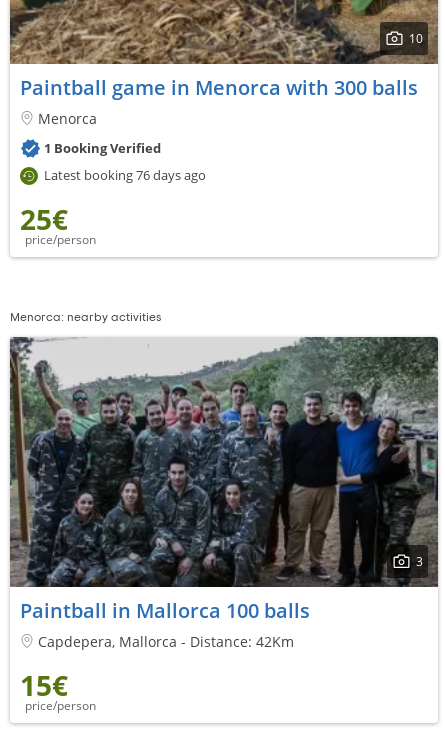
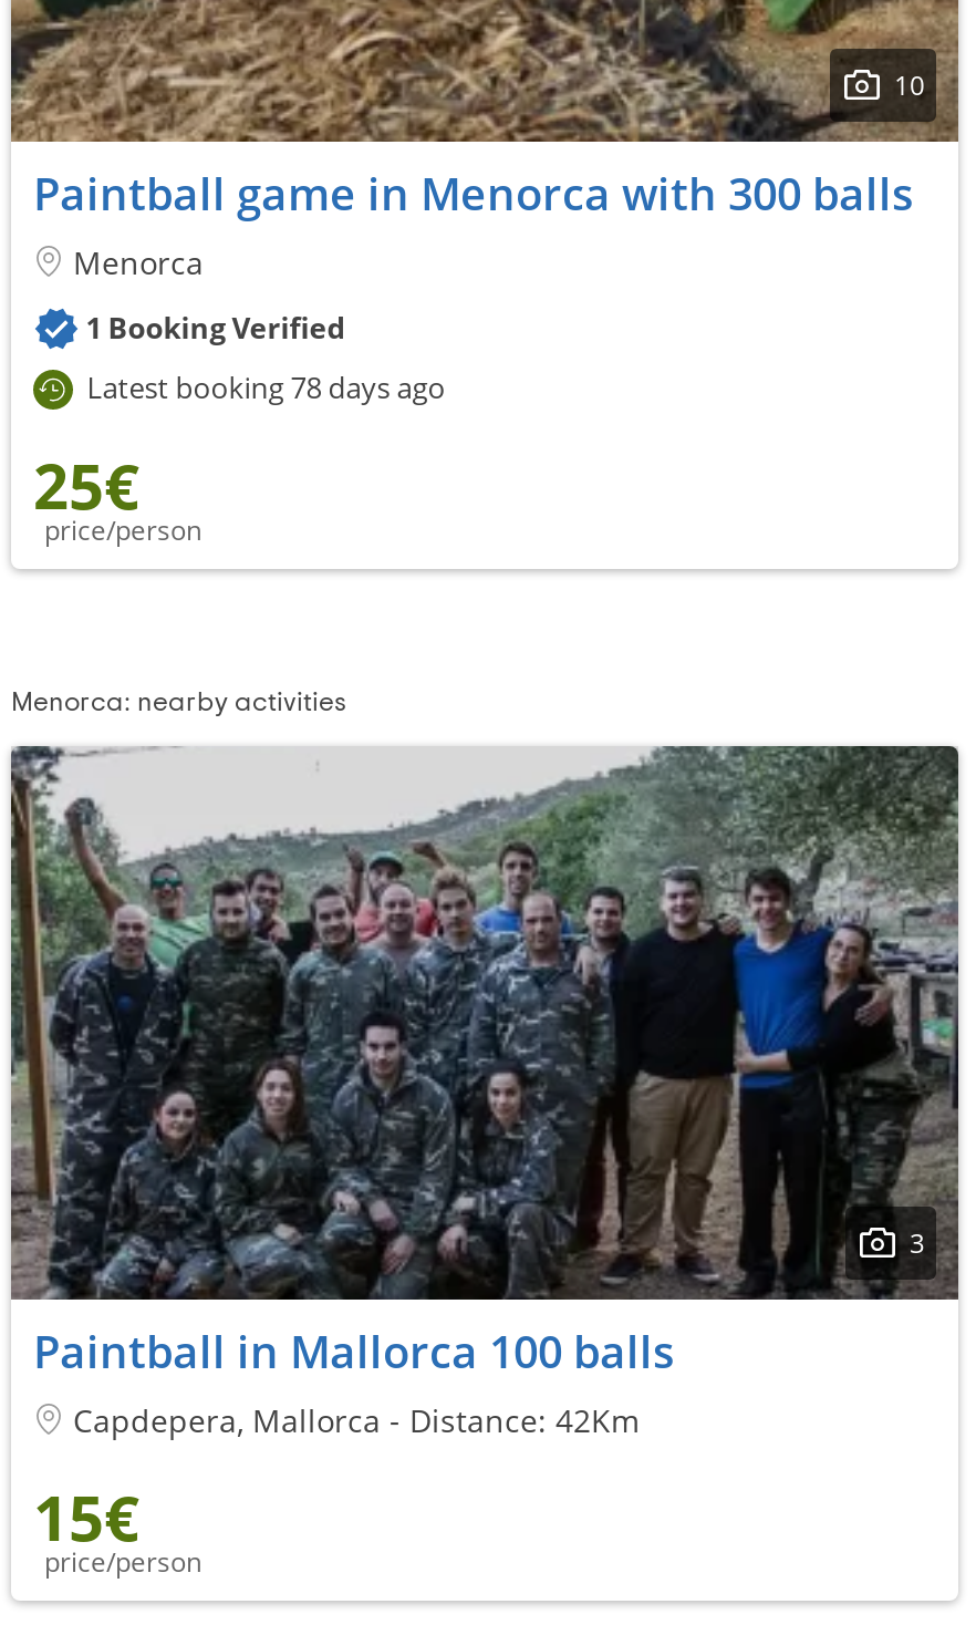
- Latest booking 76 days ago
+ Latest booking 78 days ago
